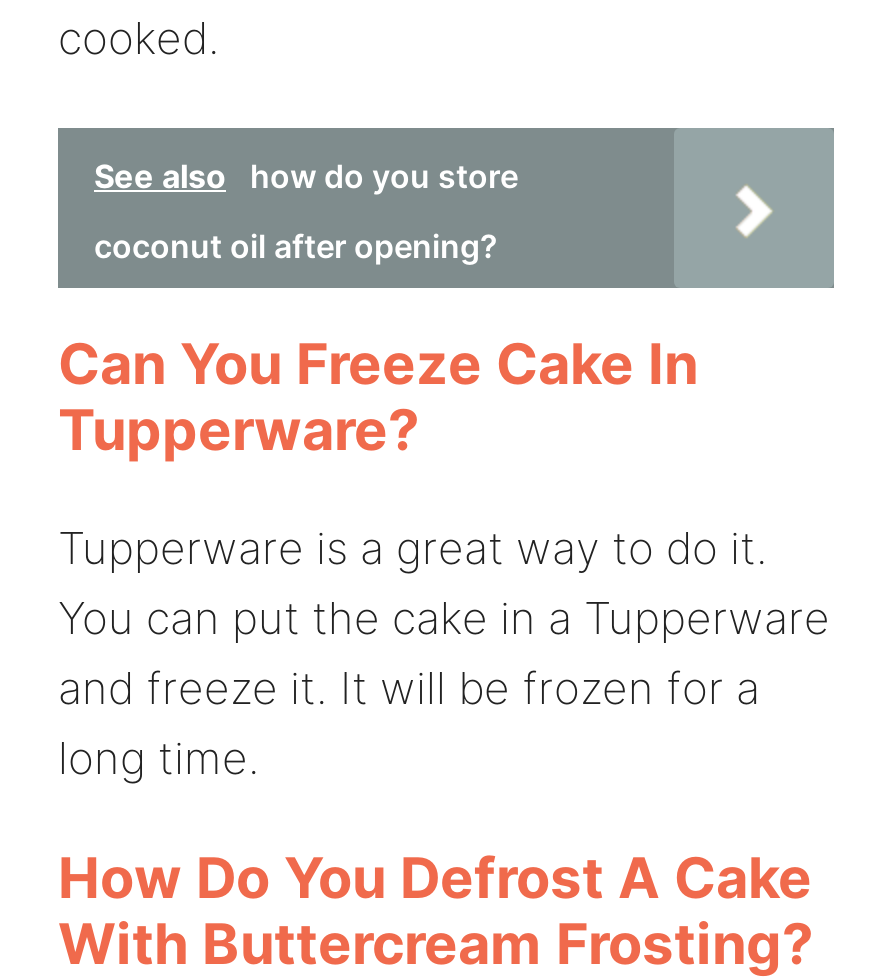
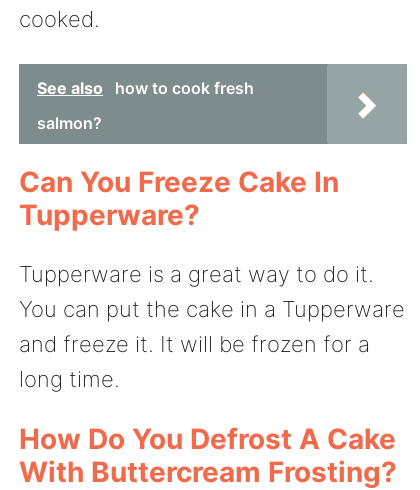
- See also how do you store
+ See also how to cook fresh

- coconut oil after opening?
+ salmon?
